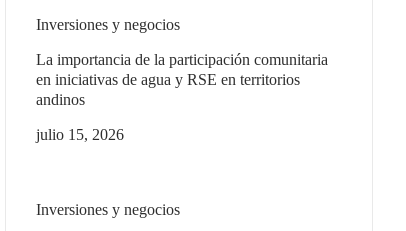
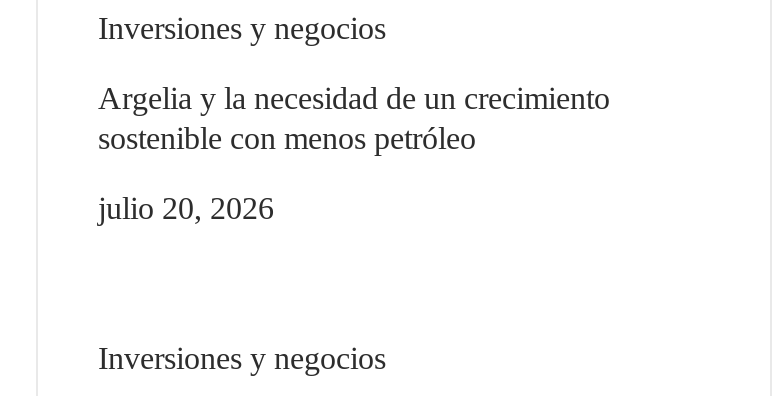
- La importancia de la participación comunitaria
- en iniciativas de agua y RSE en territorios
- andinos
+ Argelia y la necesidad de un crecimiento
+ sostenible con menos petróleo

- julio 15, 2026
+ julio 20, 2026
